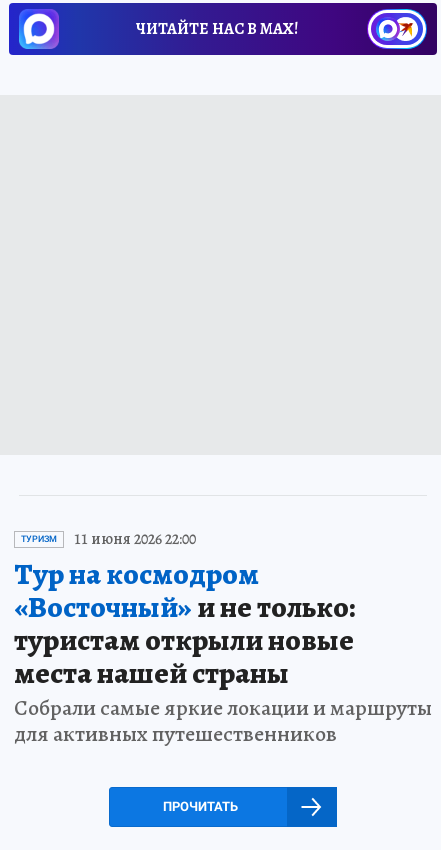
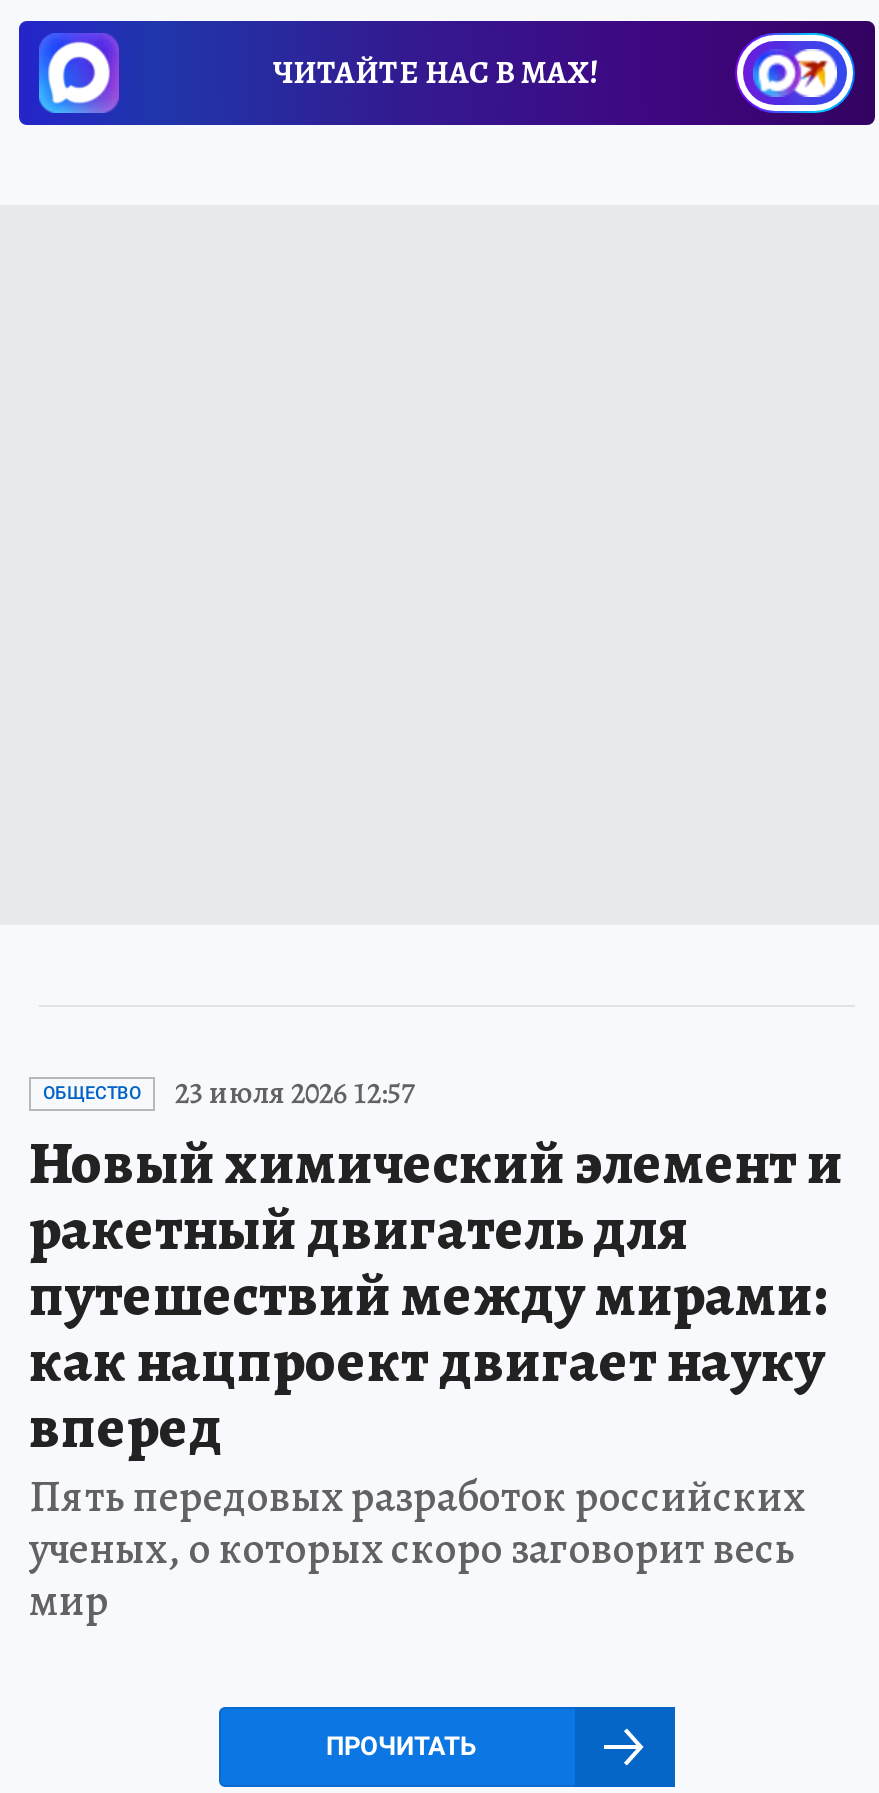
- ТУРИЗМ
- 11 июня 2026 22:00
- Тур на космодром
- «Восточный»и не только:
- туристам открыли новые
- места нашей страны
- Собрали самые яркие локации и маршруты
- для активных путешественников
+ ОБЩЕСТВО
+ 23 июля 2026 12:57
+ Новый химический элемент и
+ ракетный двигатель для
+ путешествий между мирами:
+ как нацпроект двигает науку
+ вперед
+ Пять передовых разработок российских
+ ученых, о которых скоро заговорит весь
+ мир
